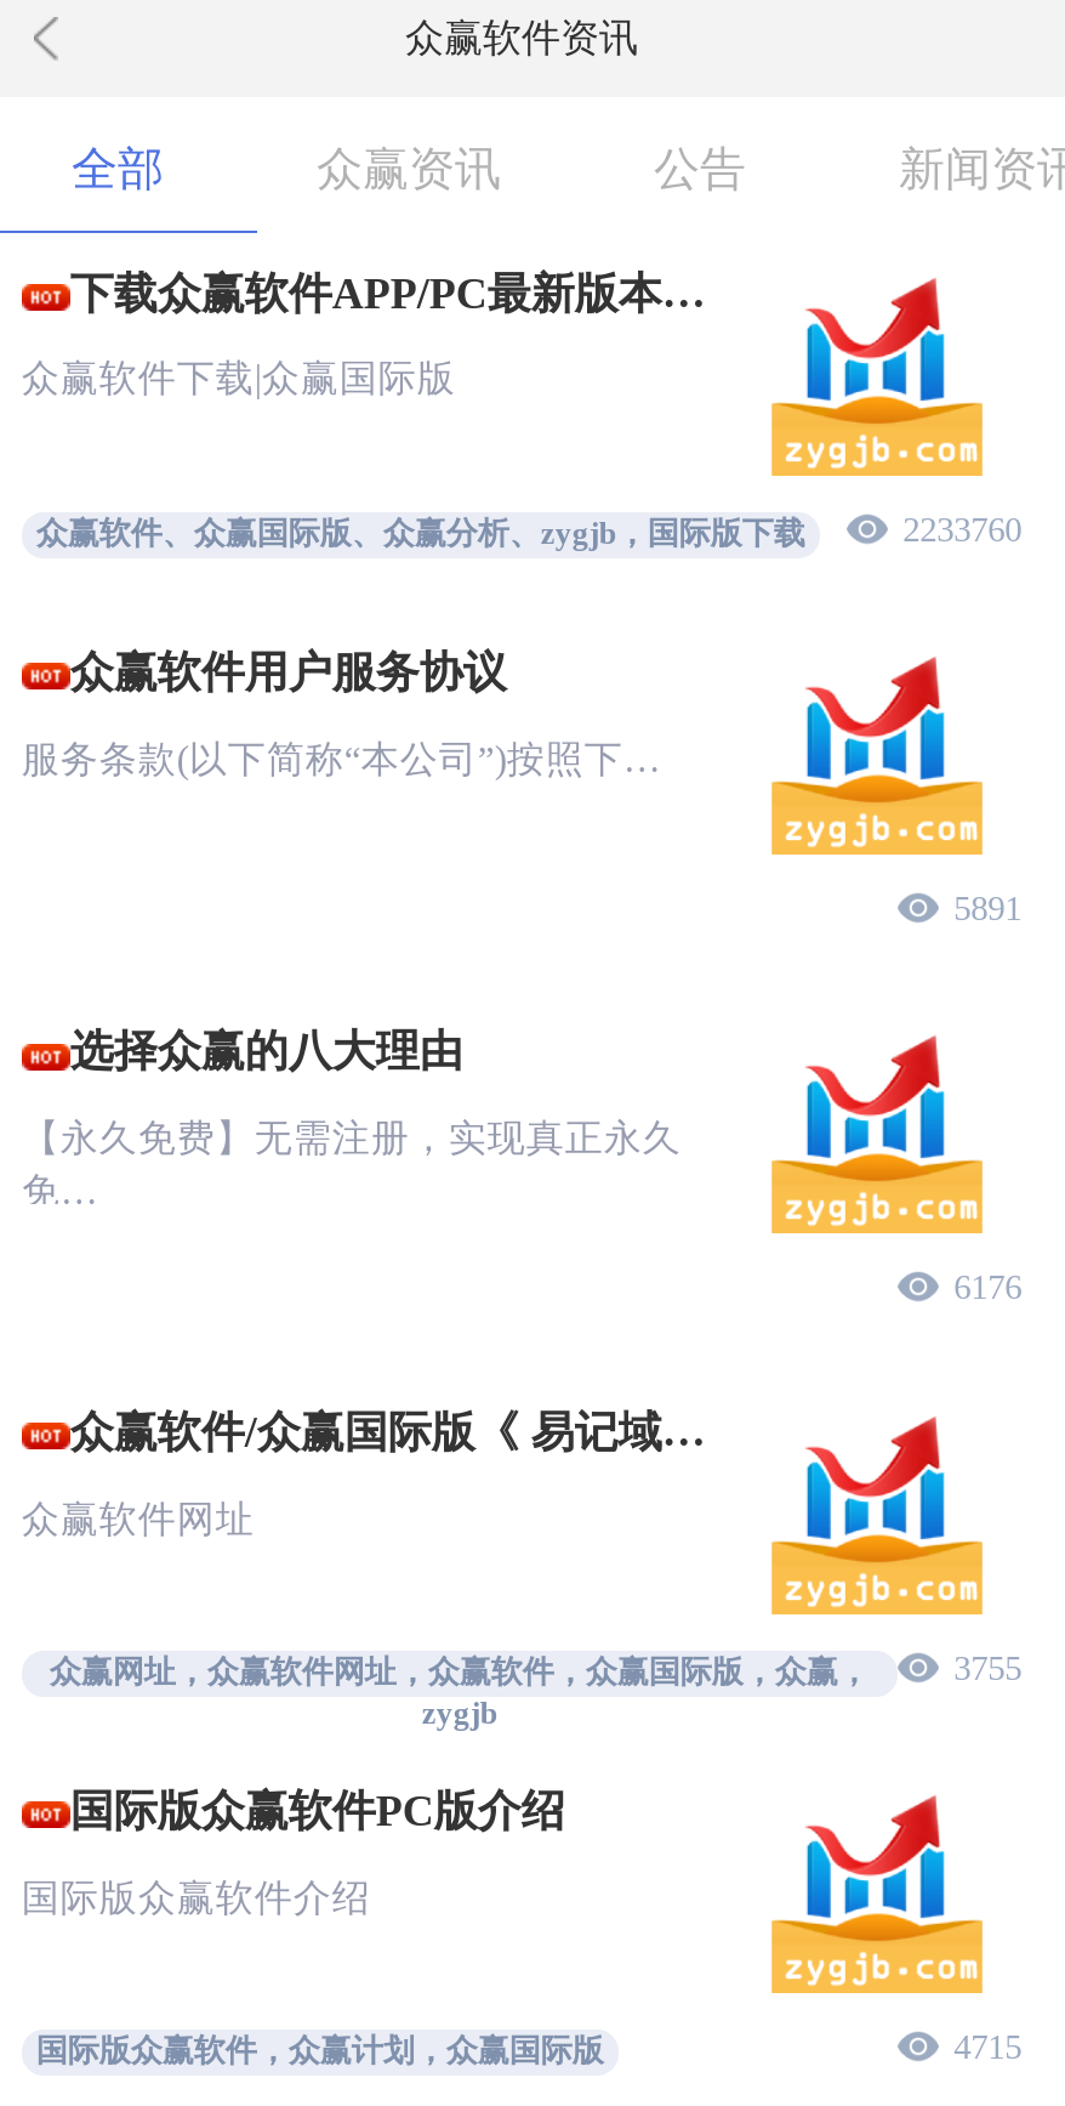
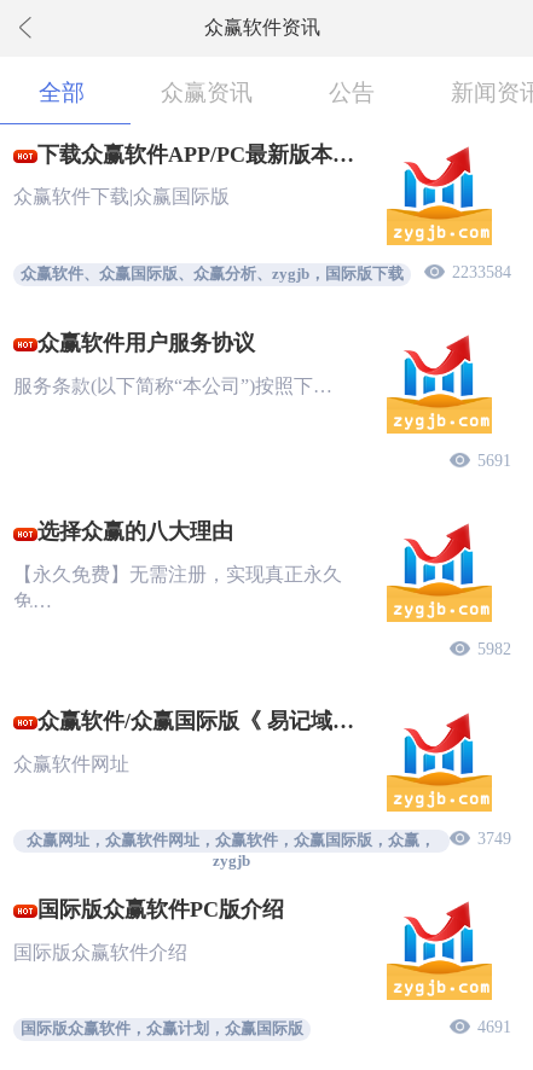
- 2233760
+ 2233584

- 5891
+ 5691

- 6176
+ 5982

- 3755
+ 3749

- 4715
+ 4691
